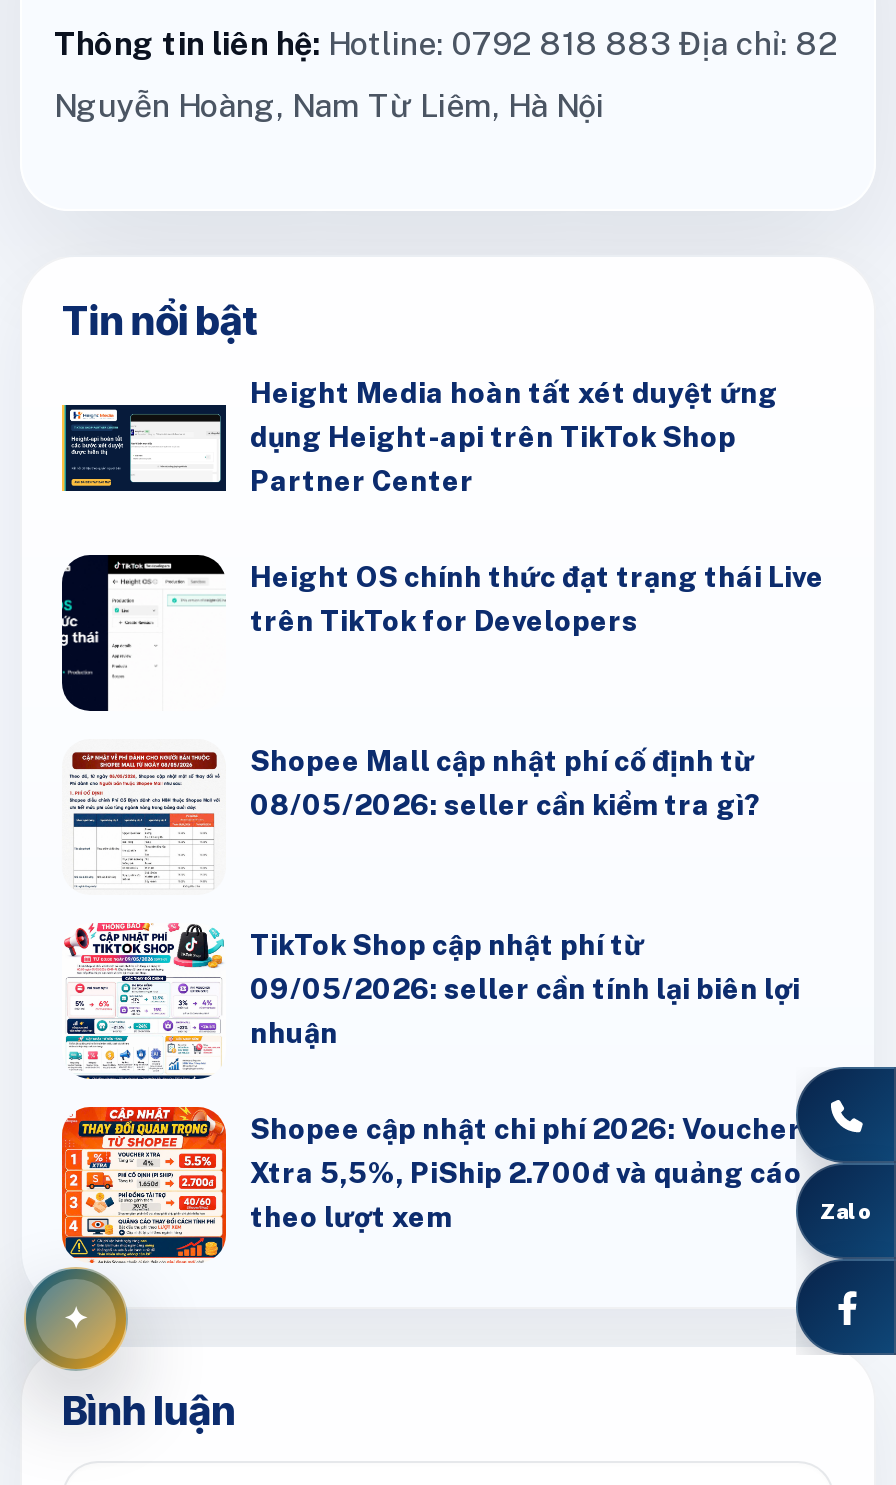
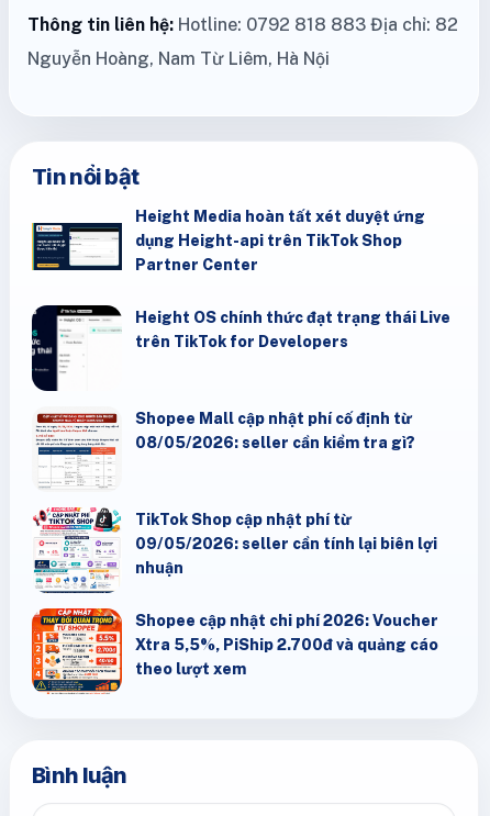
- [image]

- [image]
